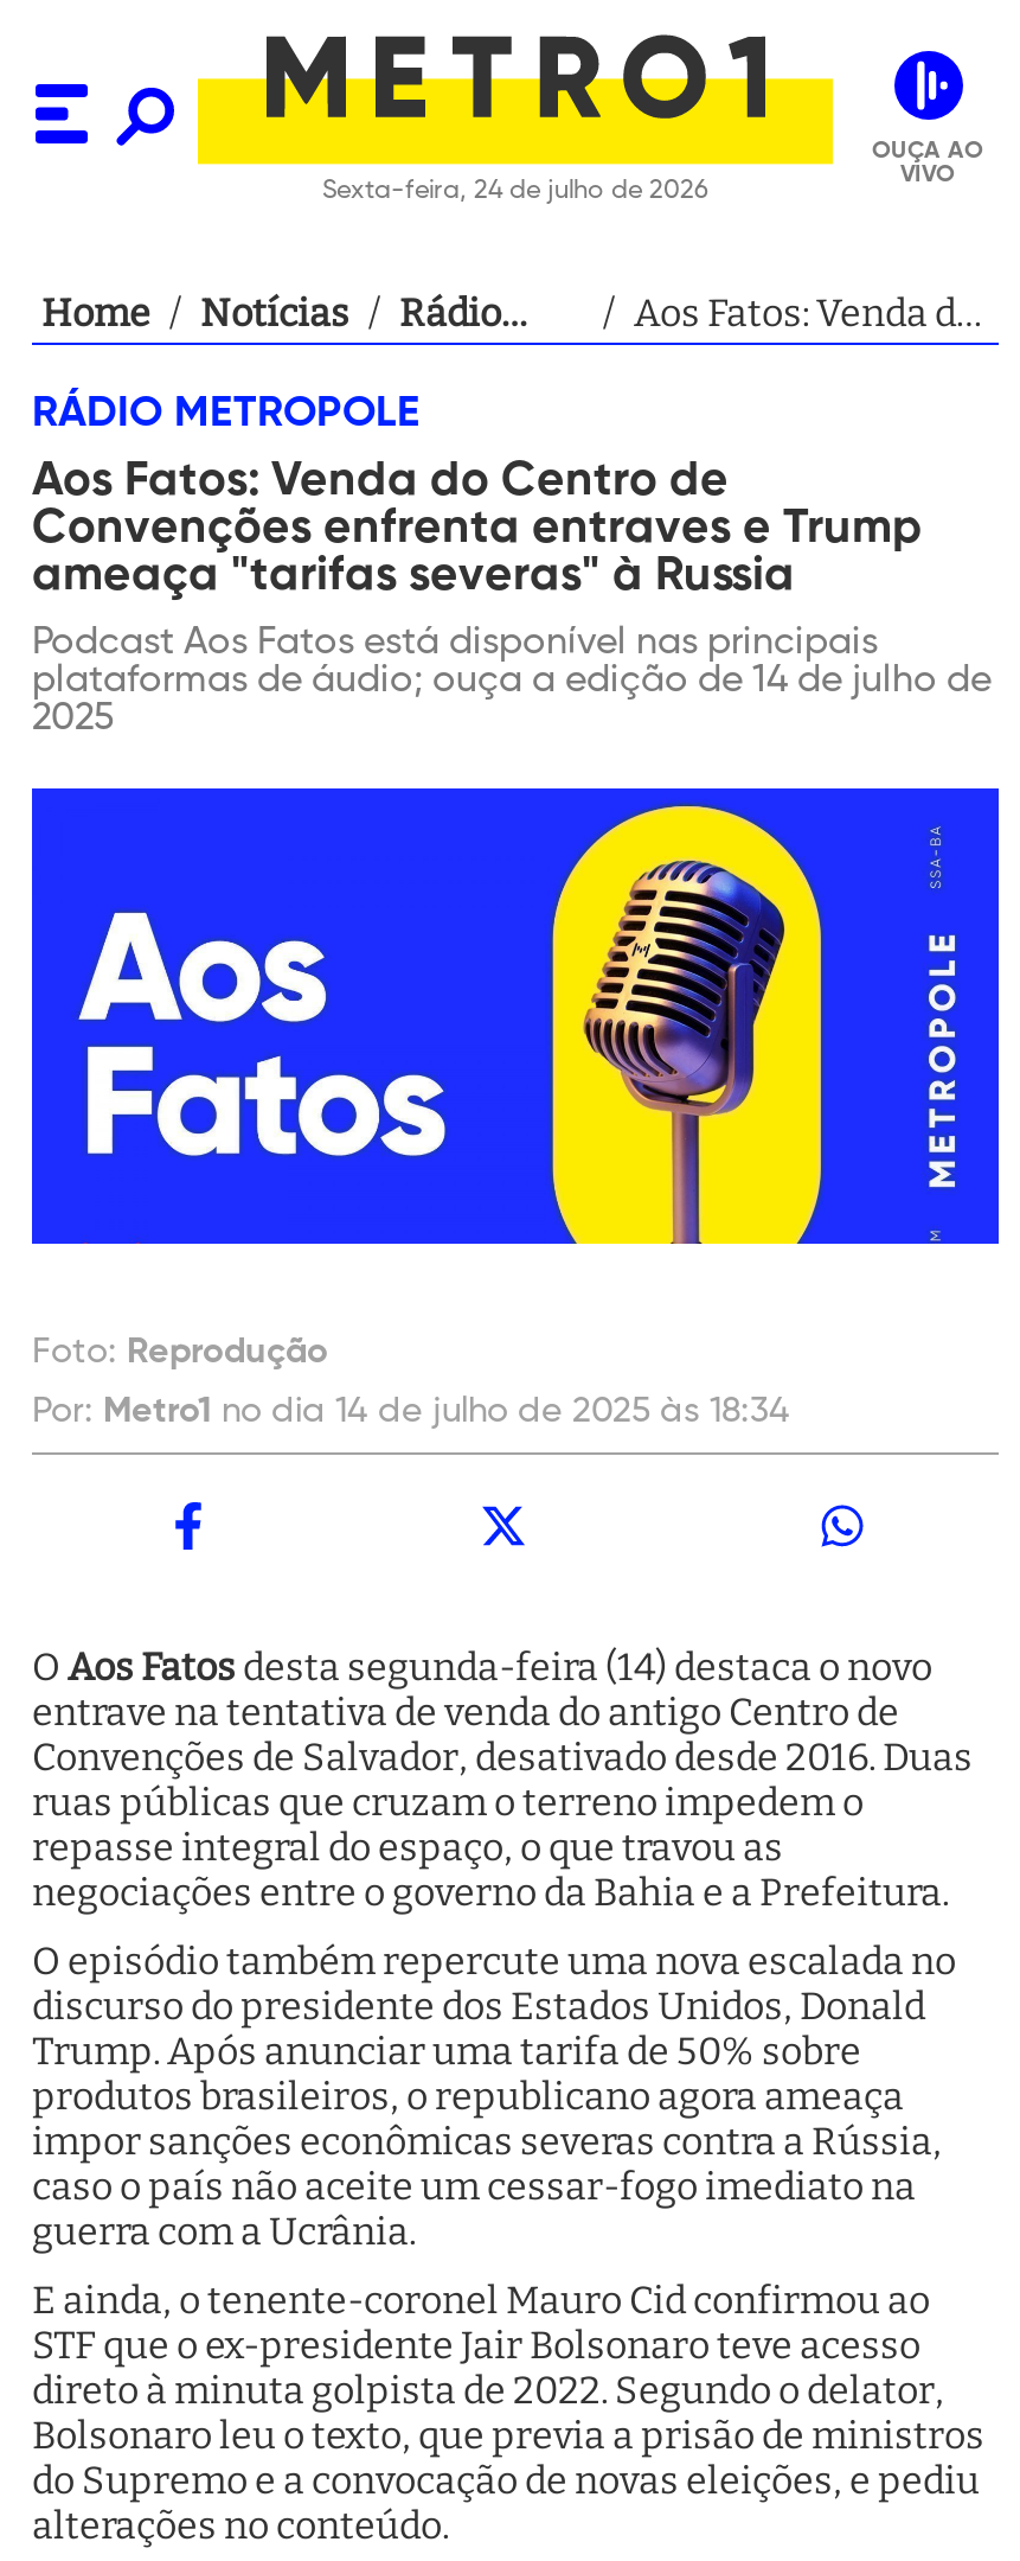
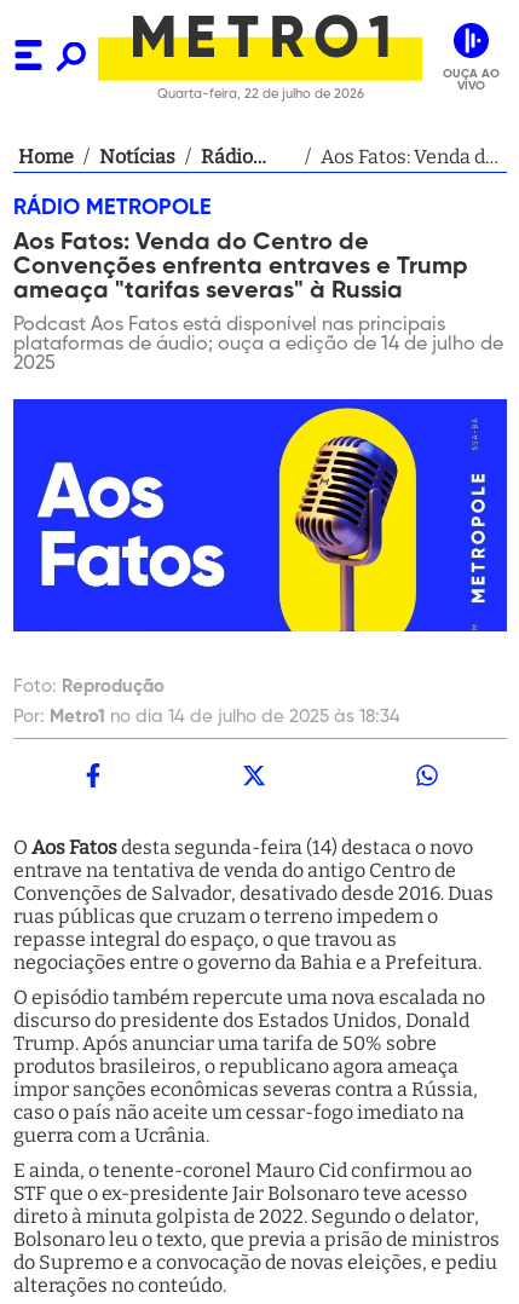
- Sexta-feira, 24 de julho de 2026
+ Quarta-feira, 22 de julho de 2026
